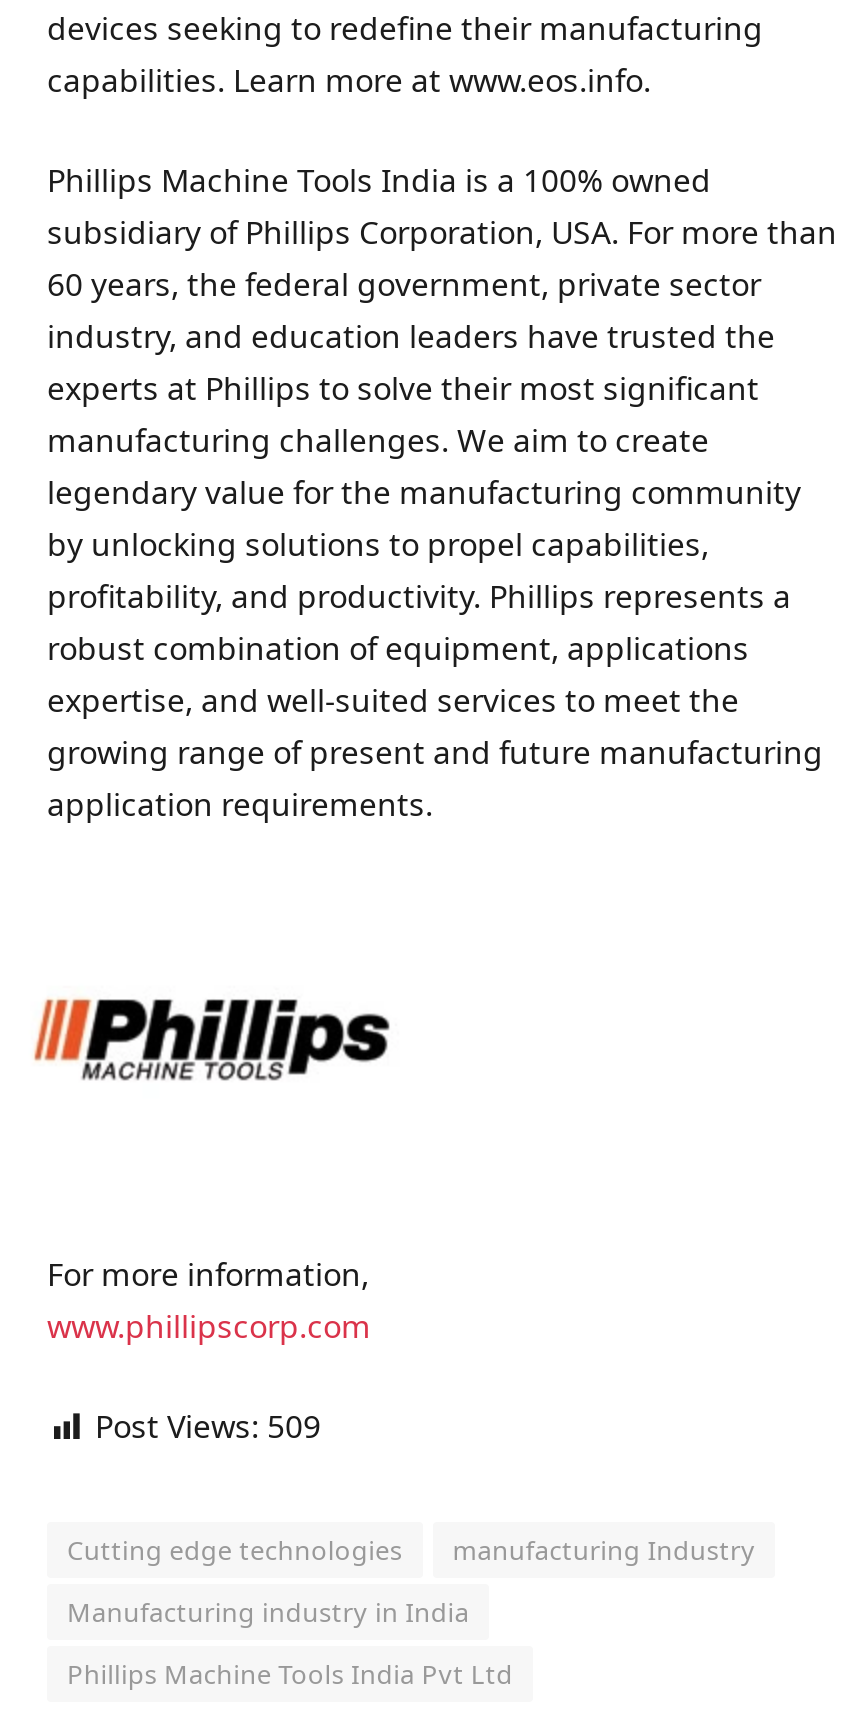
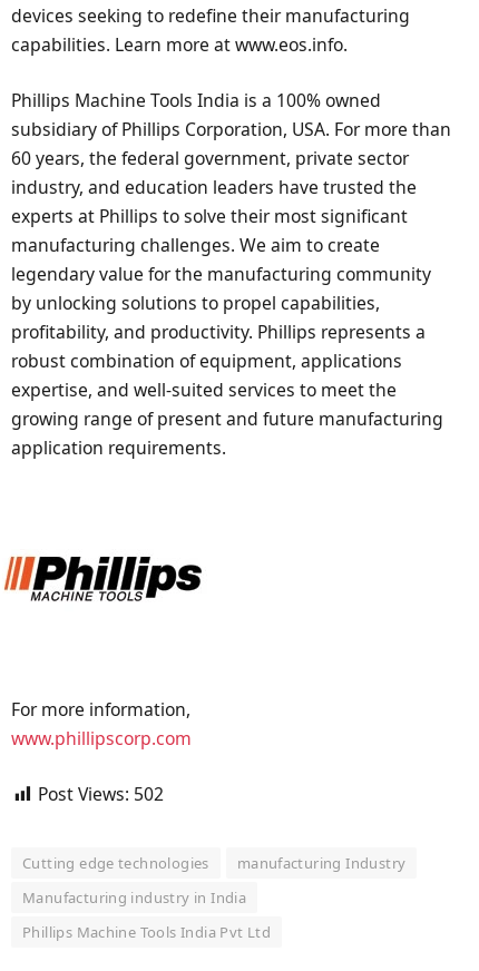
- Post Views: 509
+ Post Views: 502
